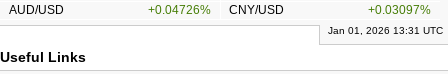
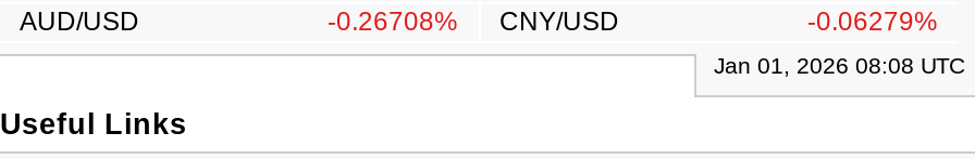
- +0.04726% CNY/USD
+ -0.26708% CNY/USD

- +0.03097%
+ -0.06279%

- Jan 01, 2026 13:31 UTC
+ Jan 01, 2026 08:08 UTC
